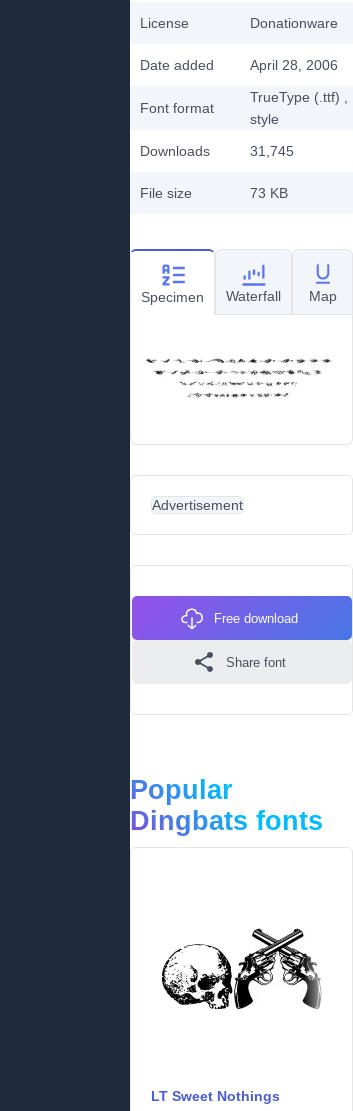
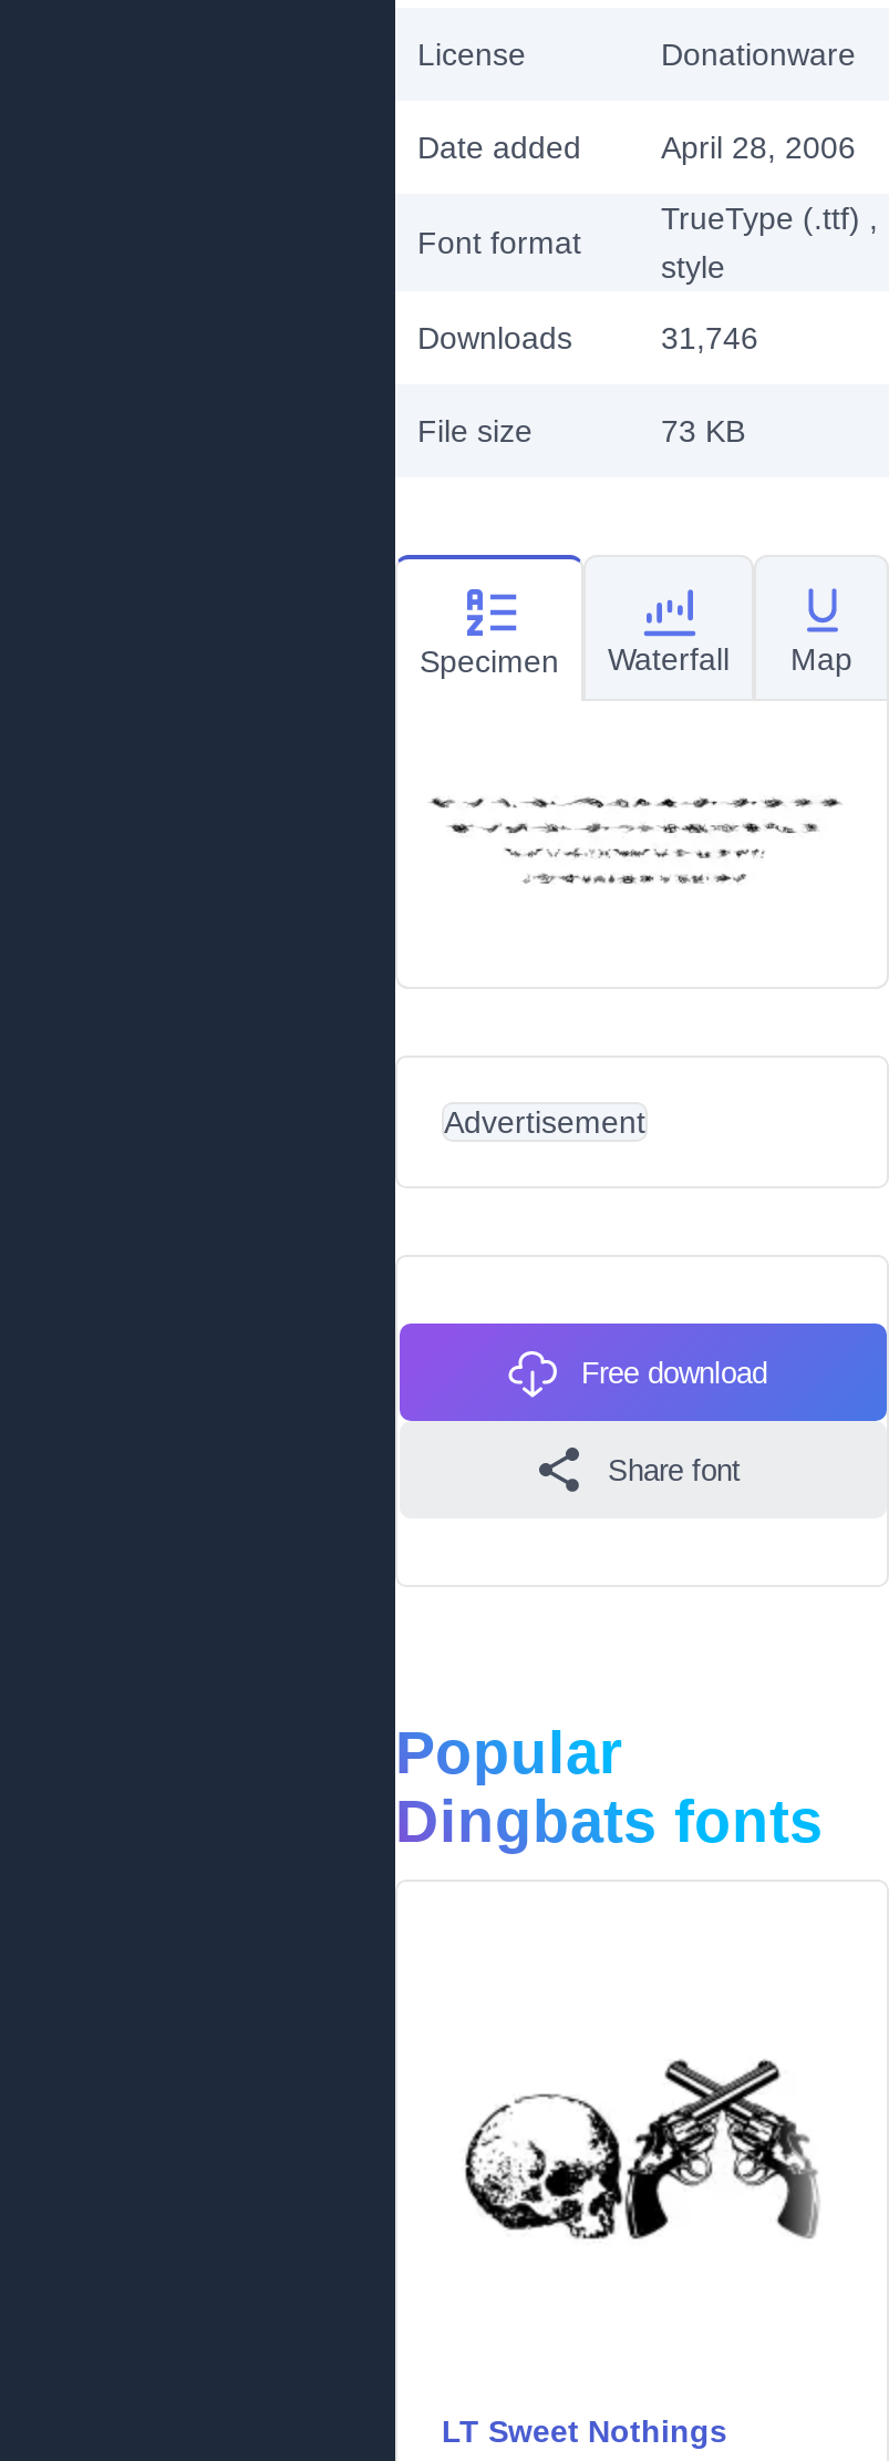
- 31,745
+ 31,746
